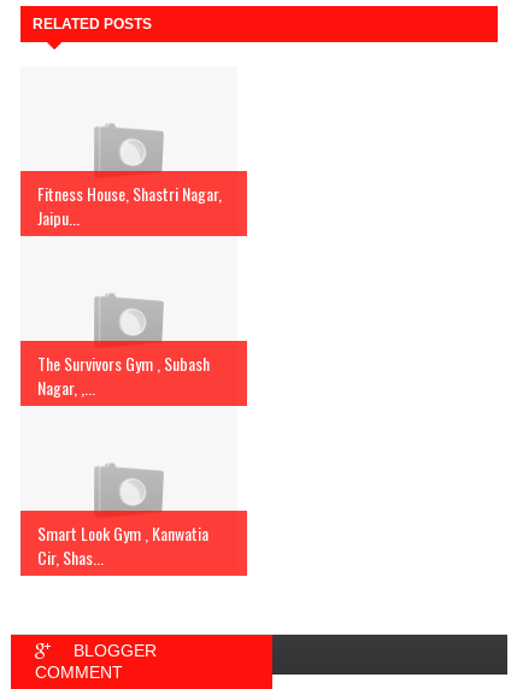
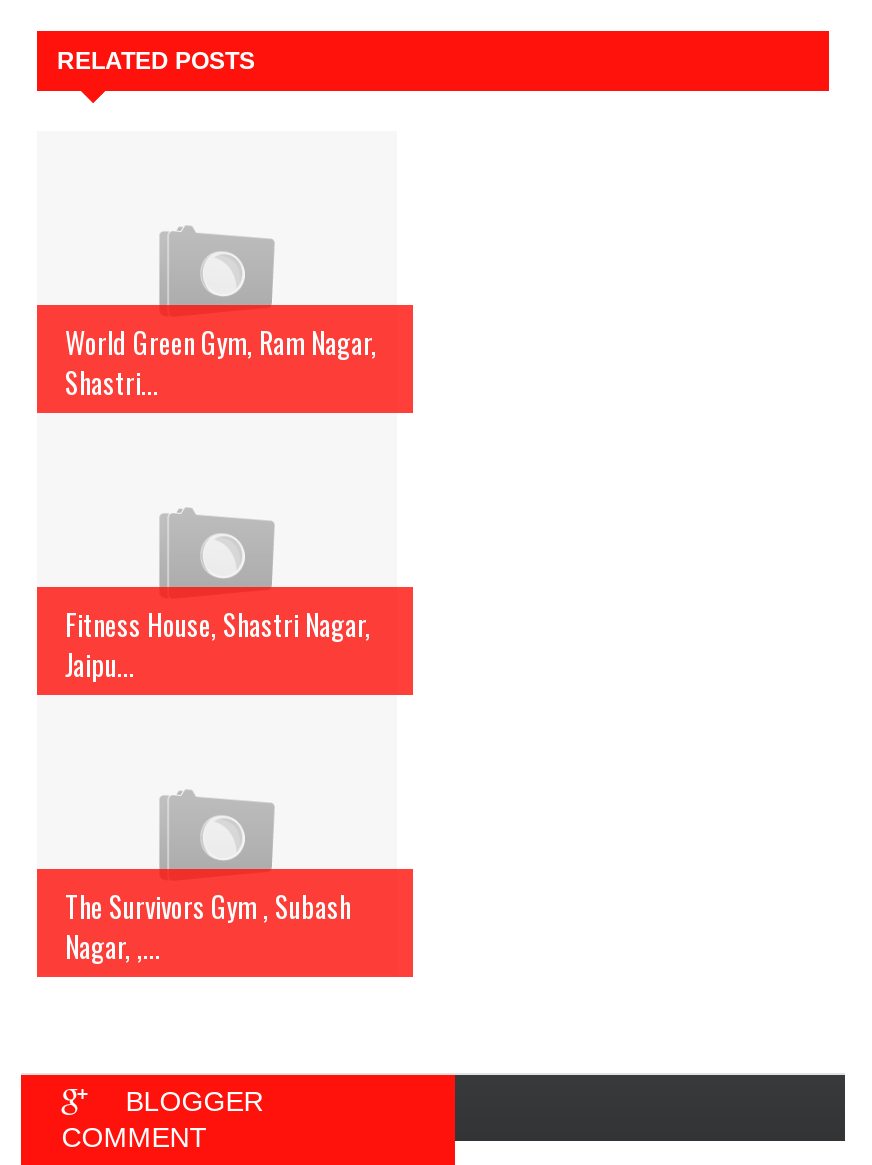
+ World Green Gym, Ram Nagar,
+ Shastri...

moved down: Fitness House, Shastri Nagar, | Jaipu... | The Survivors Gym , Subash | Nagar, ,...

- Smart Look Gym , Kanwatia
- Cir, Shas...
